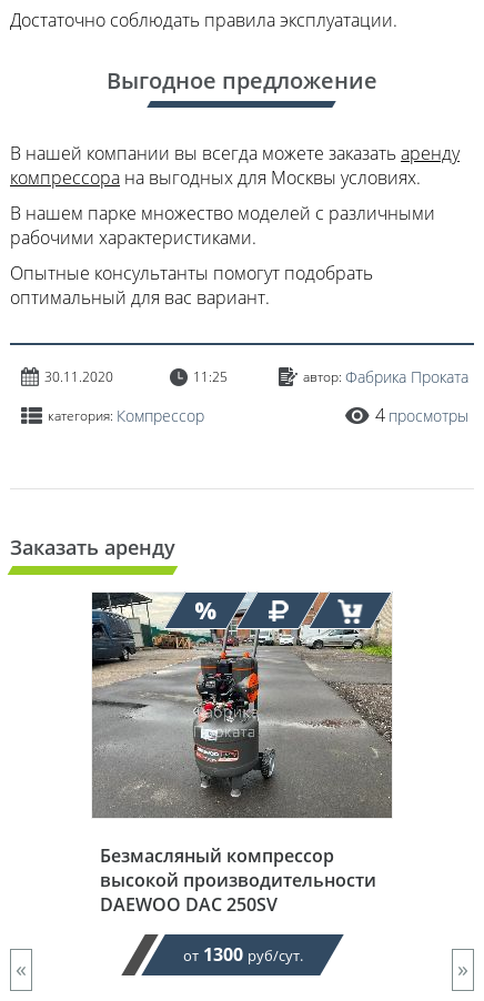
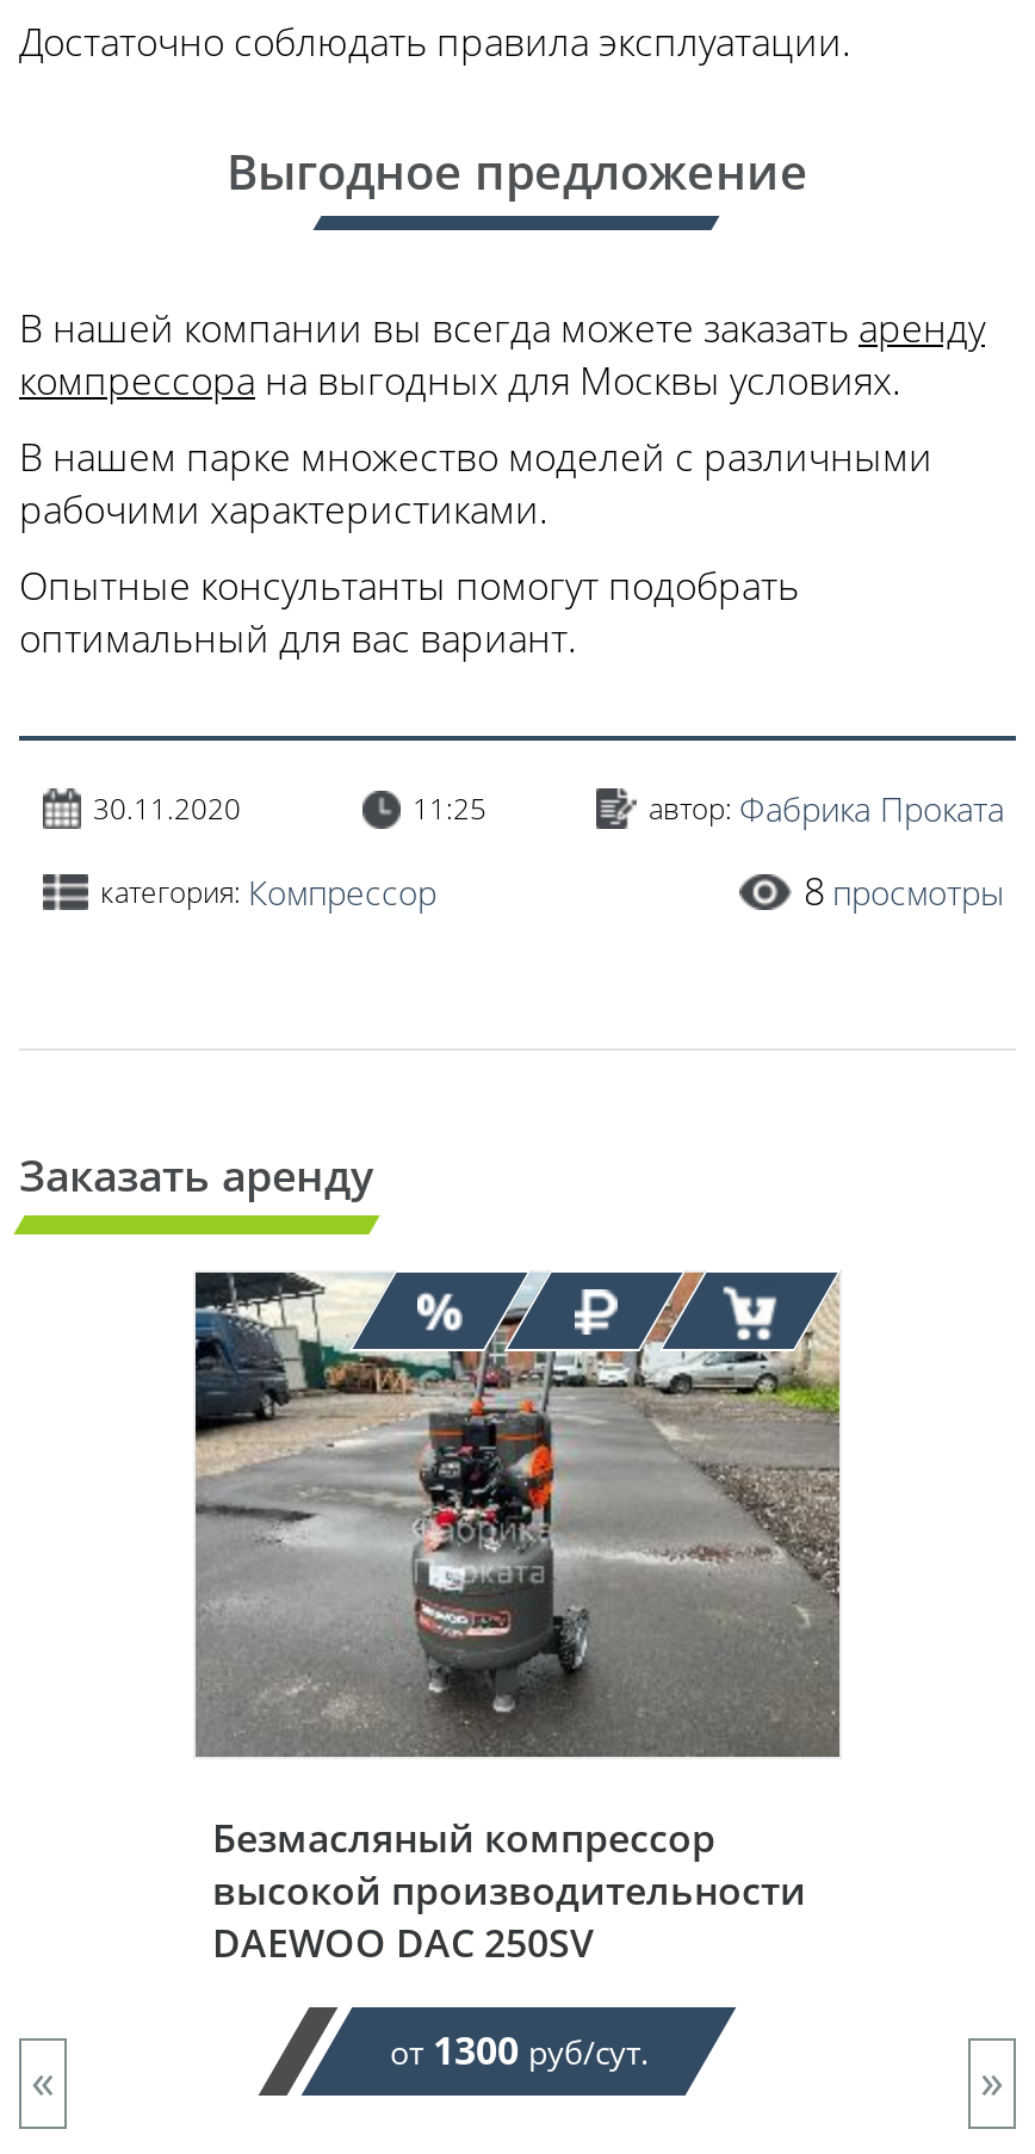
- 4 просмотры
+ 8 просмотры
